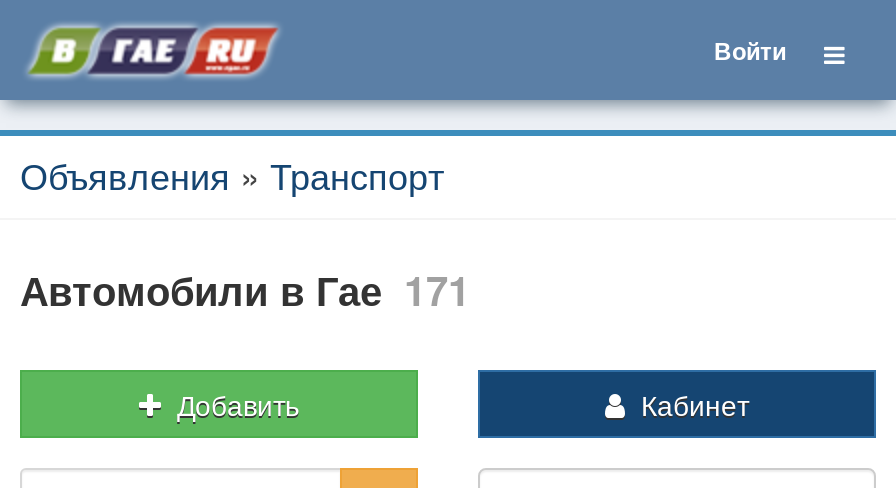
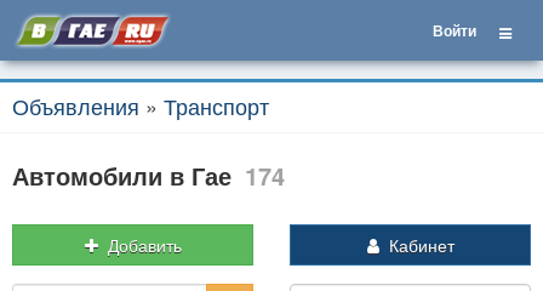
- Автомобили в Гае 171
+ Автомобили в Гае 174
